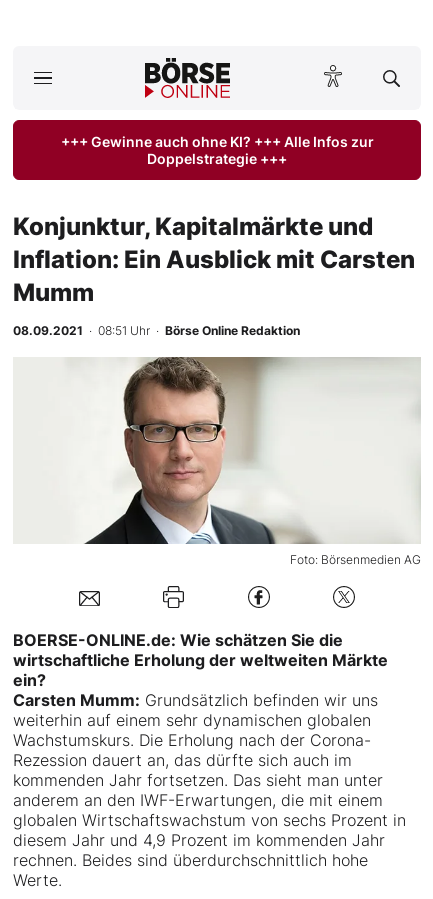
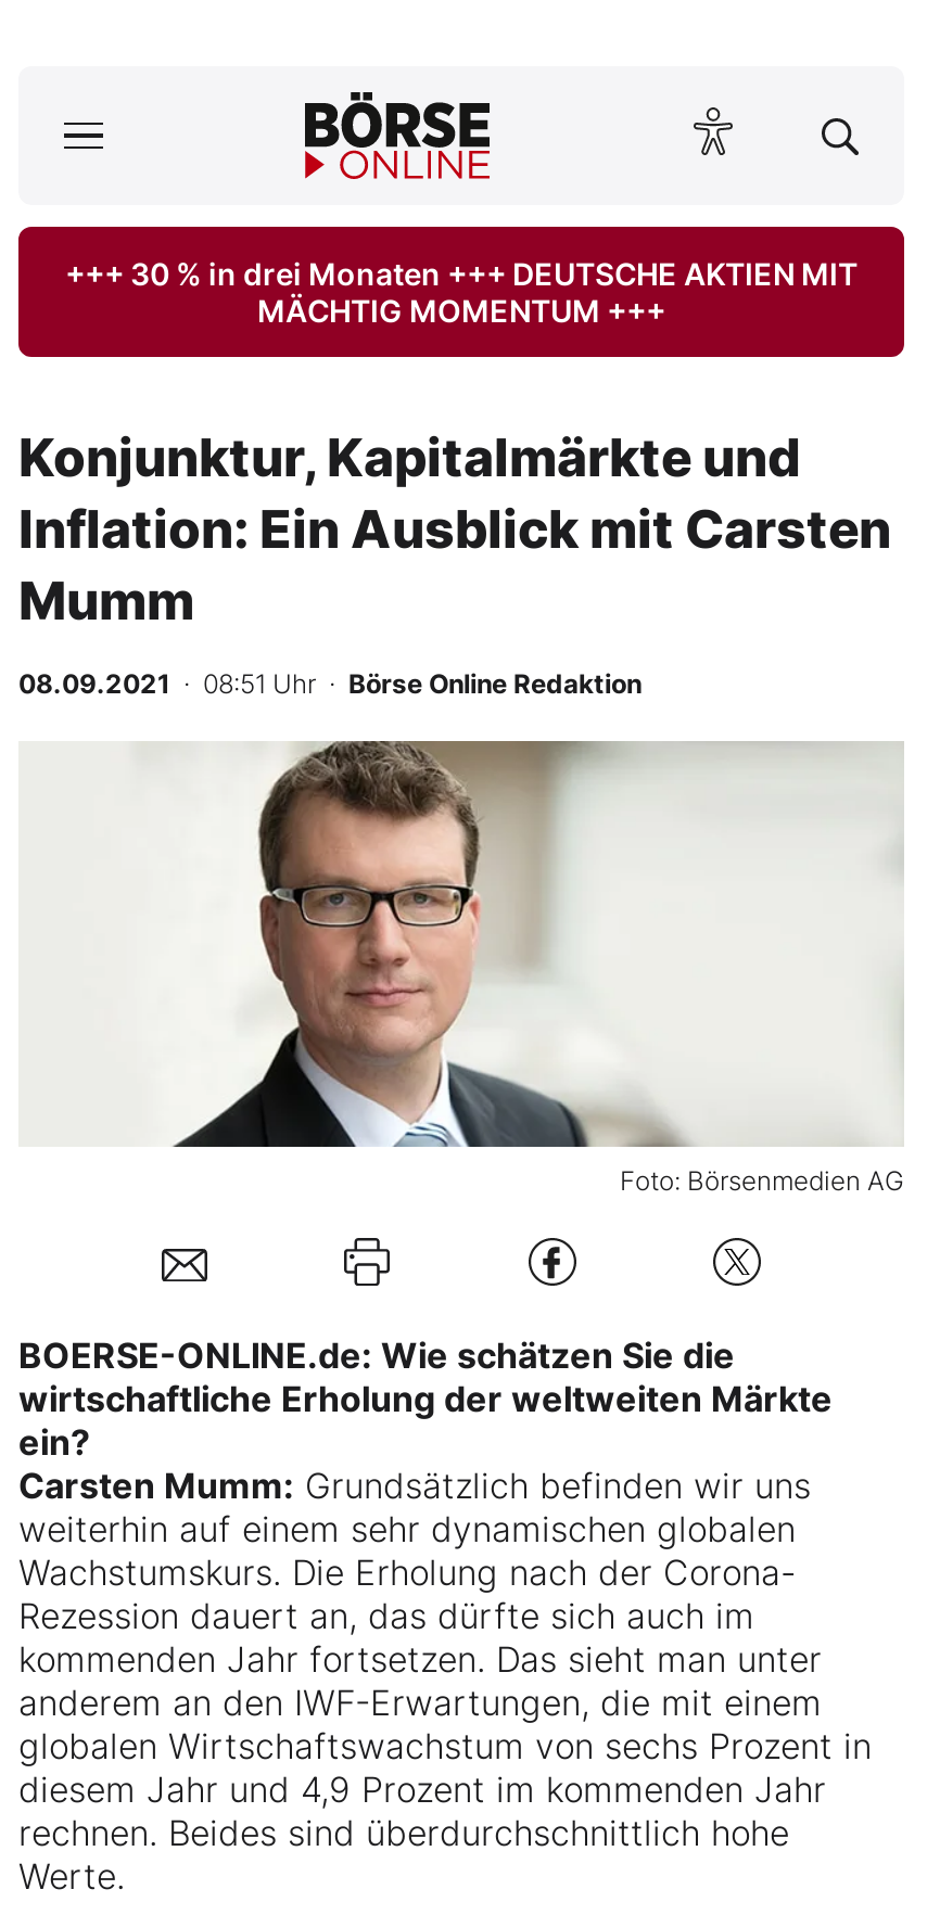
- +++ Gewinne auch ohne KI? +++ Alle Infos zur
- Doppelstrategie +++
+ +++ 30 % in drei Monaten +++ DEUTSCHE AKTIEN MIT
+ MÄCHTIG MOMENTUM +++
